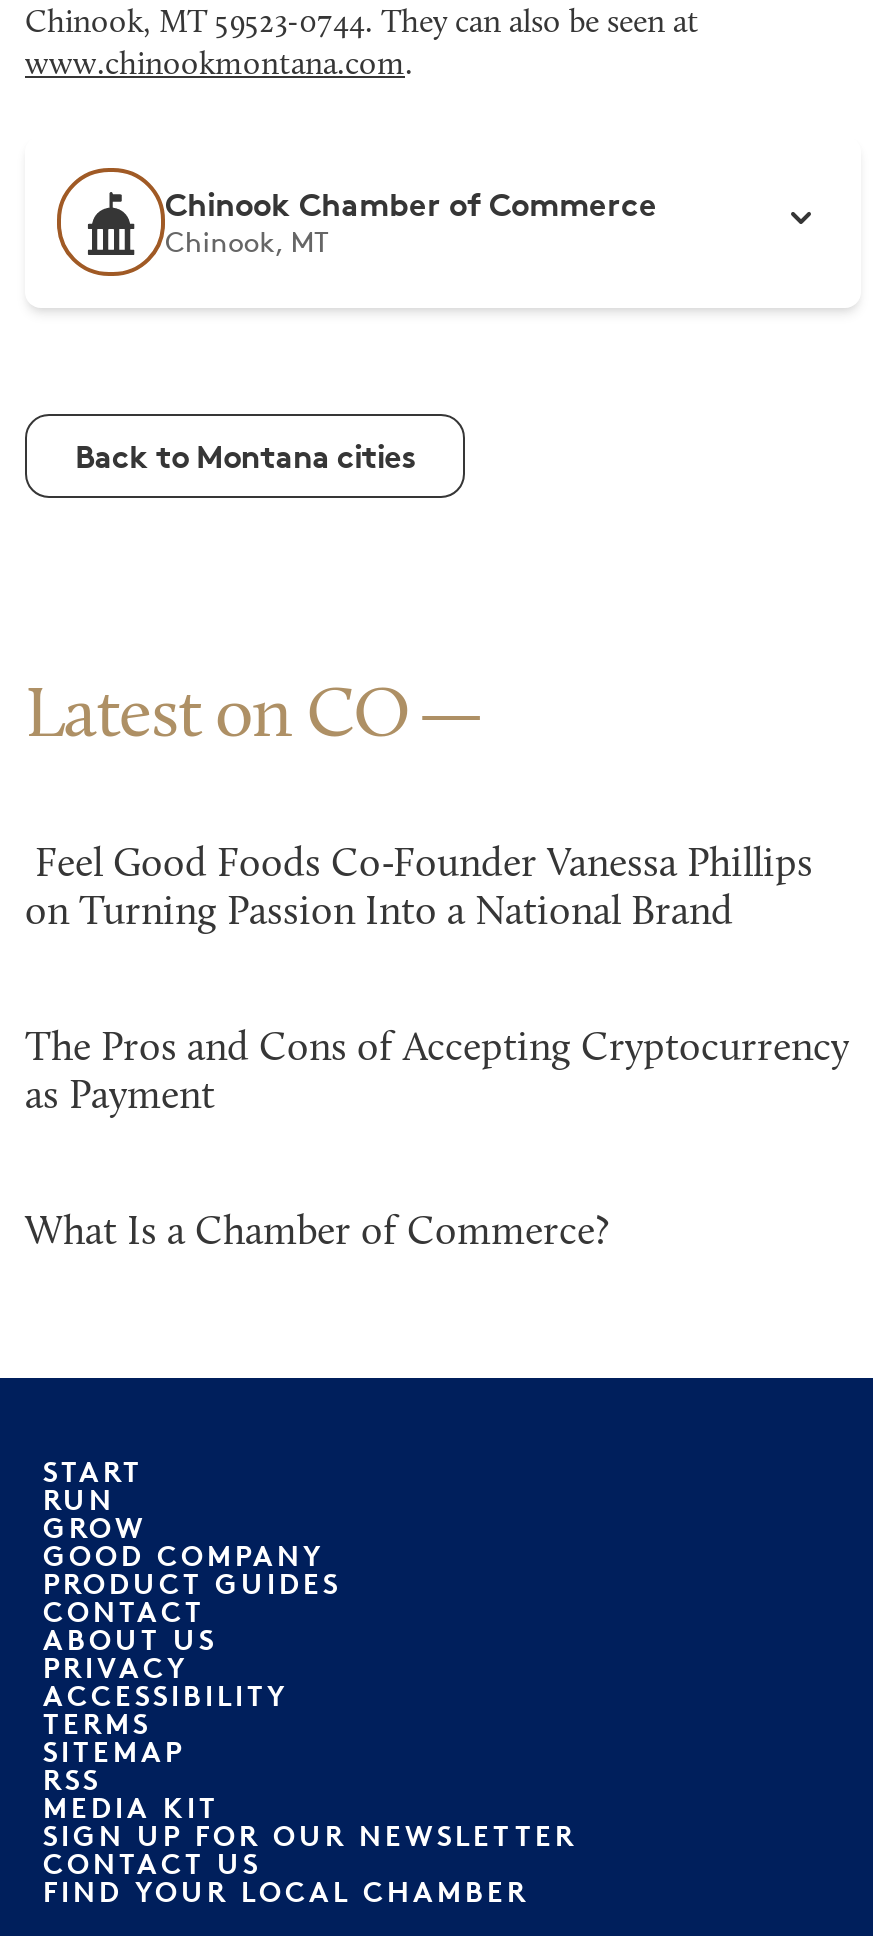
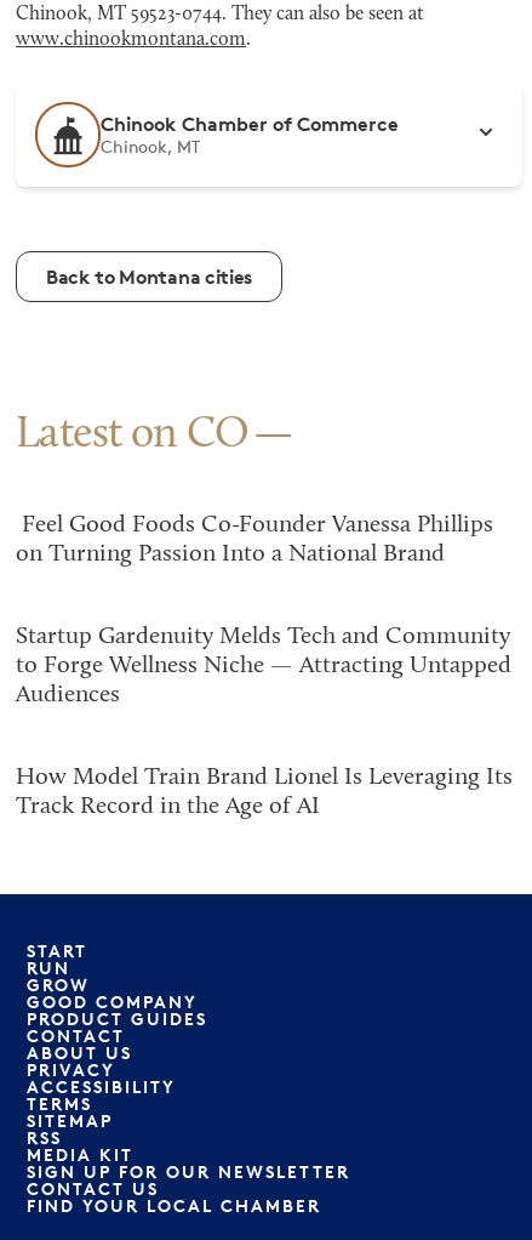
- The Pros and Cons of Accepting Cryptocurrency
- as Payment
+ Startup Gardenuity Melds Tech and Community
+ to Forge Wellness Niche — Attracting Untapped
+ Audiences

- What Is a Chamber of Commerce?
+ How Model Train Brand Lionel Is Leveraging Its
+ Track Record in the Age of AI
